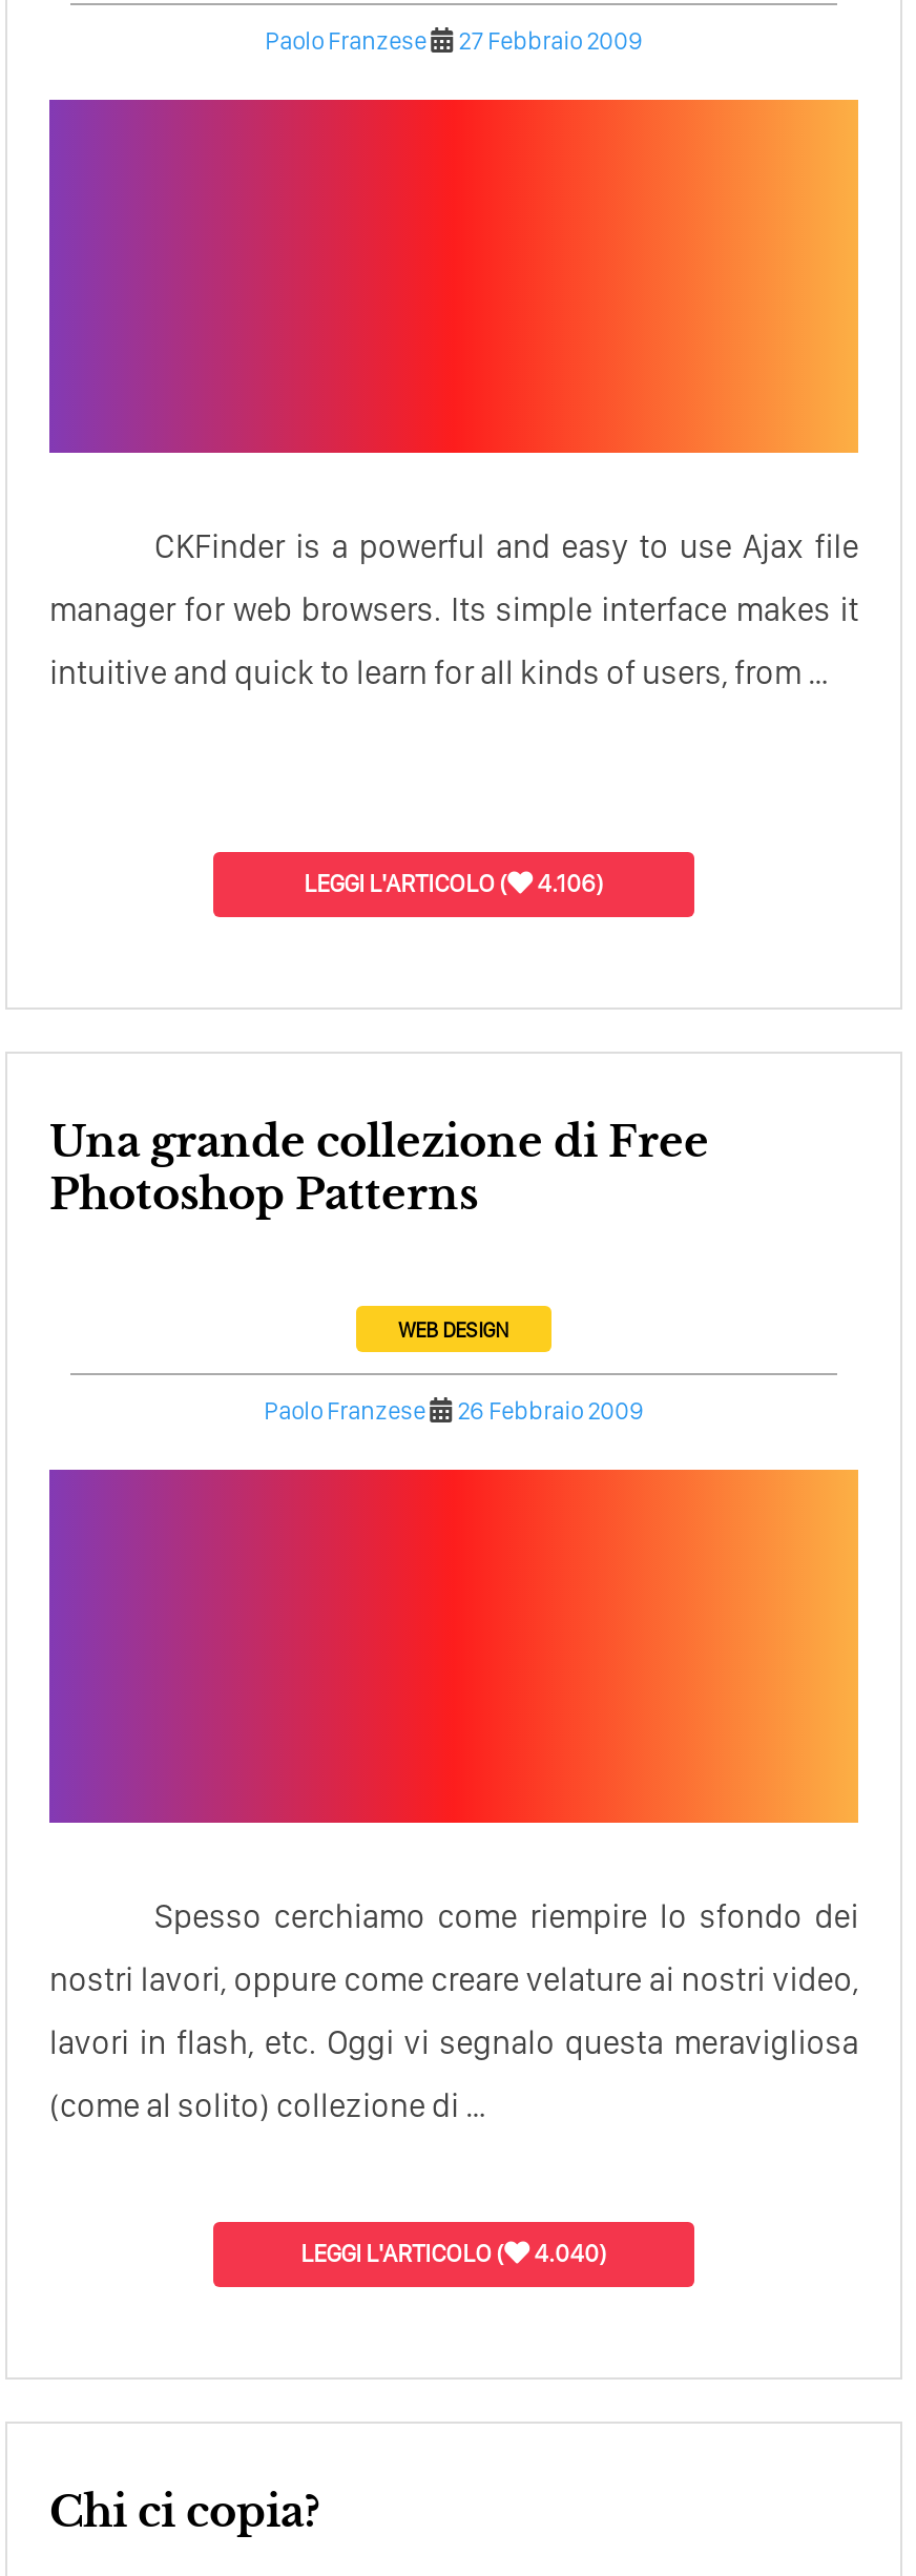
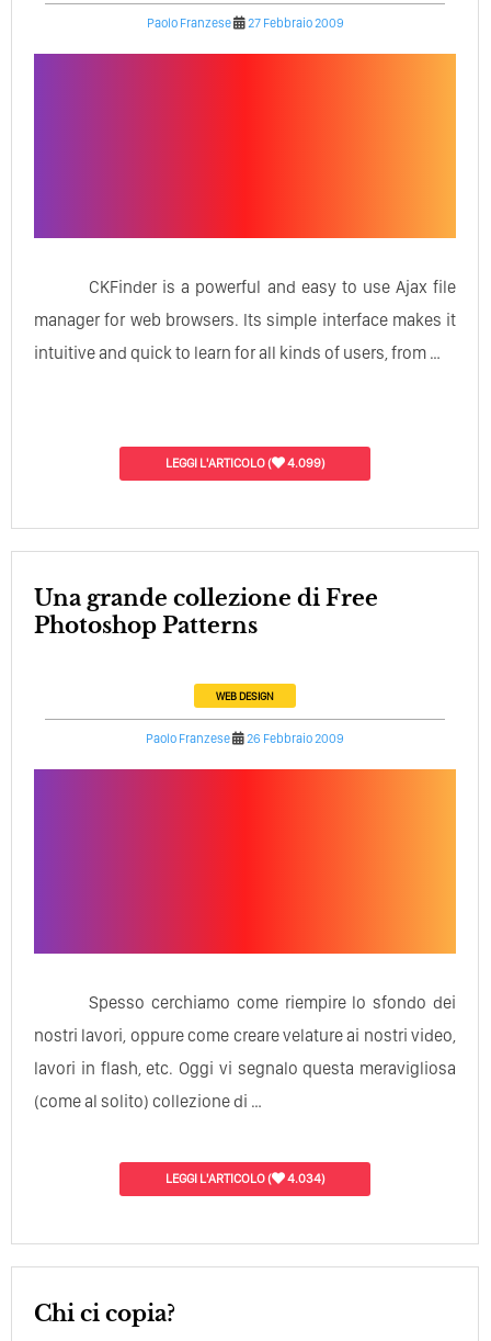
- LEGGI L'ARTICOLO ( 4.106)
+ LEGGI L'ARTICOLO ( 4.099)

- LEGGI L'ARTICOLO ( 4.040)
+ LEGGI L'ARTICOLO ( 4.034)
